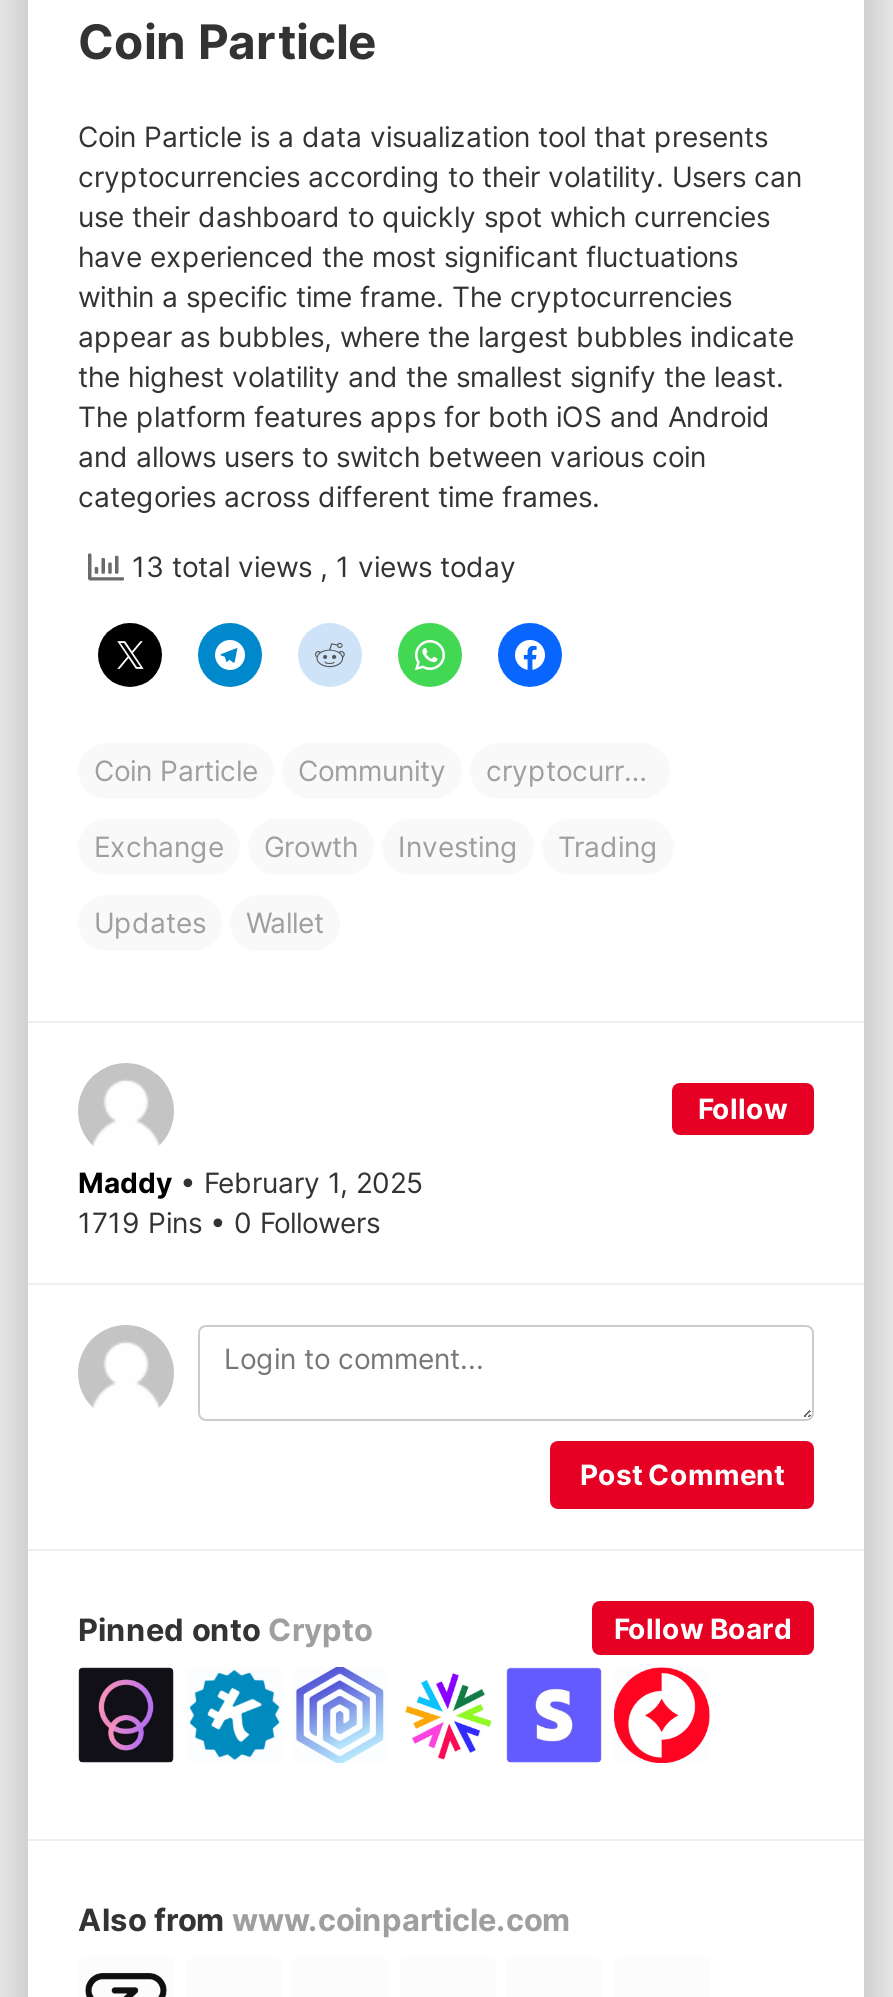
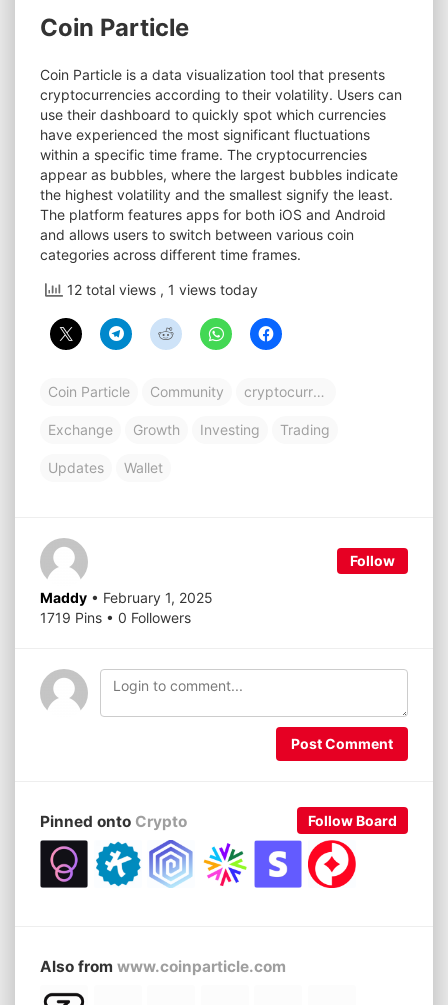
- 13 total views, 1 views today
+ 12 total views, 1 views today
